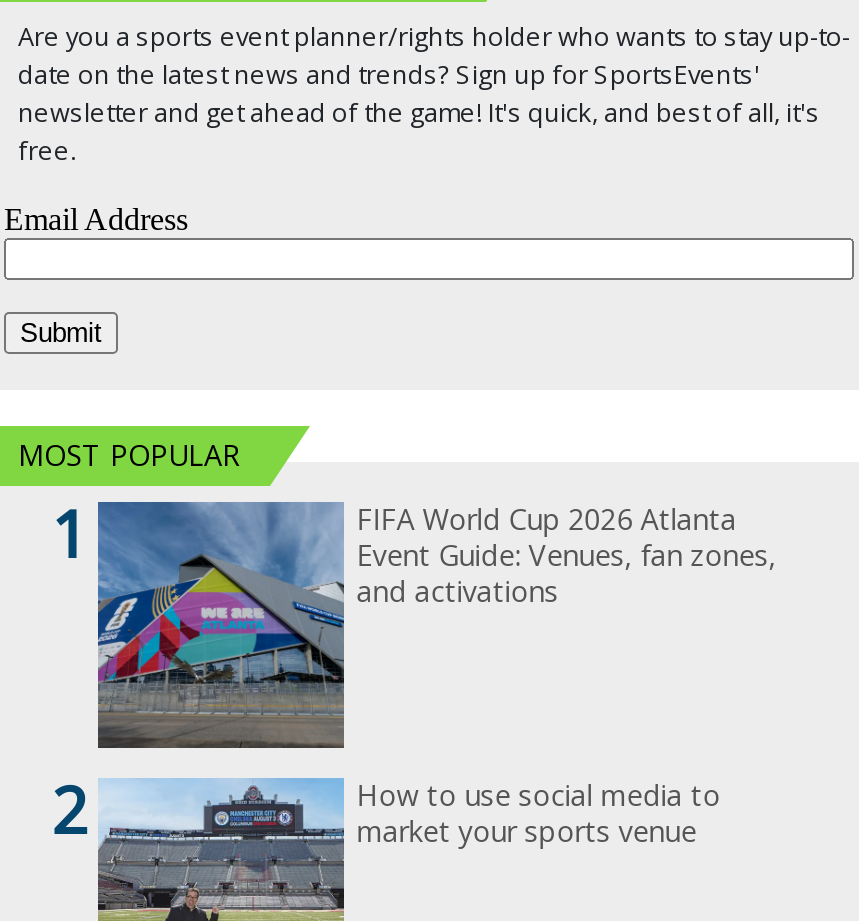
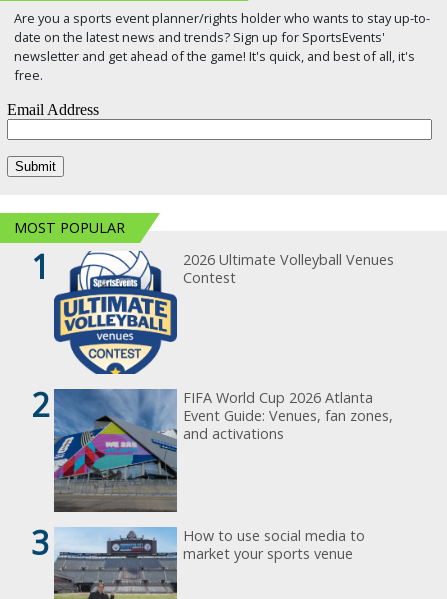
+ [image]
+ 2026 Ultimate Volleyball Venues
+ Contest
+ 2

- 2
+ 3
